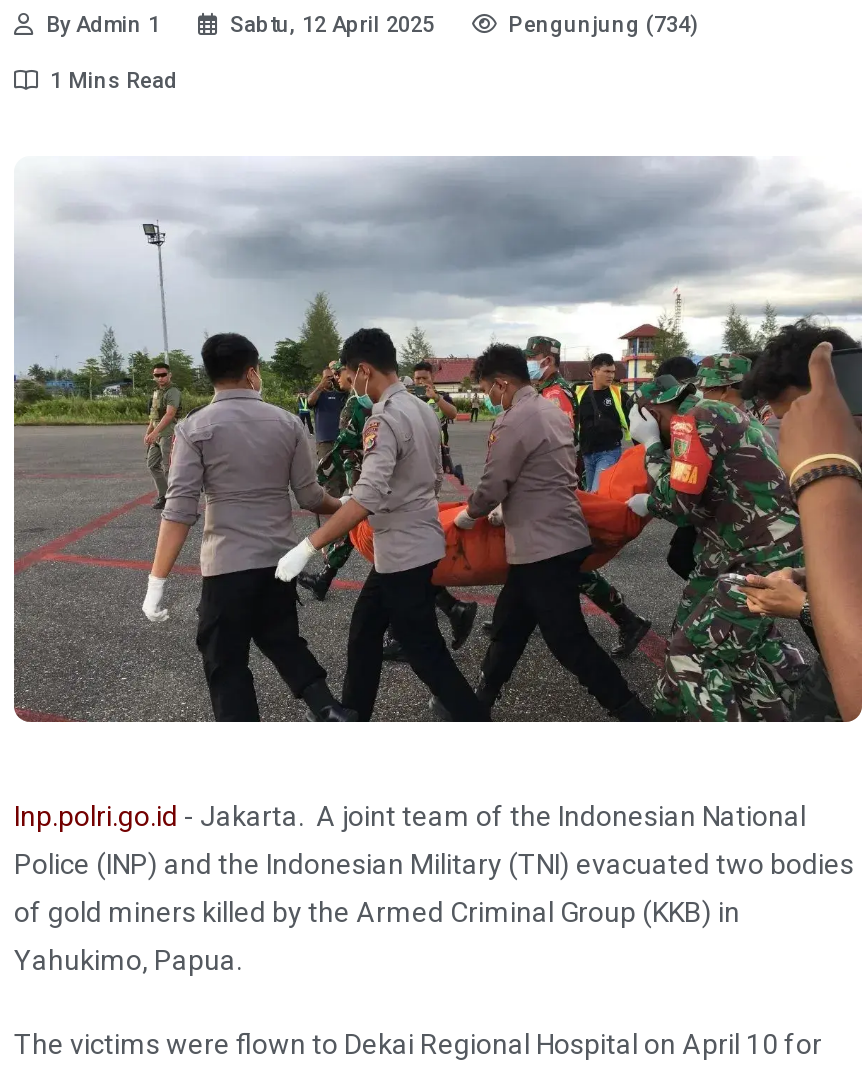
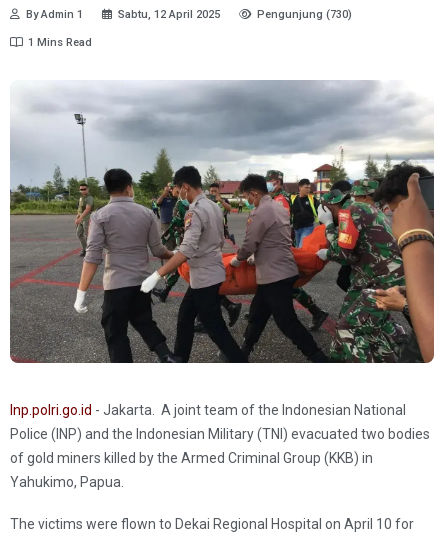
- Pengunjung (734)
+ Pengunjung (730)
